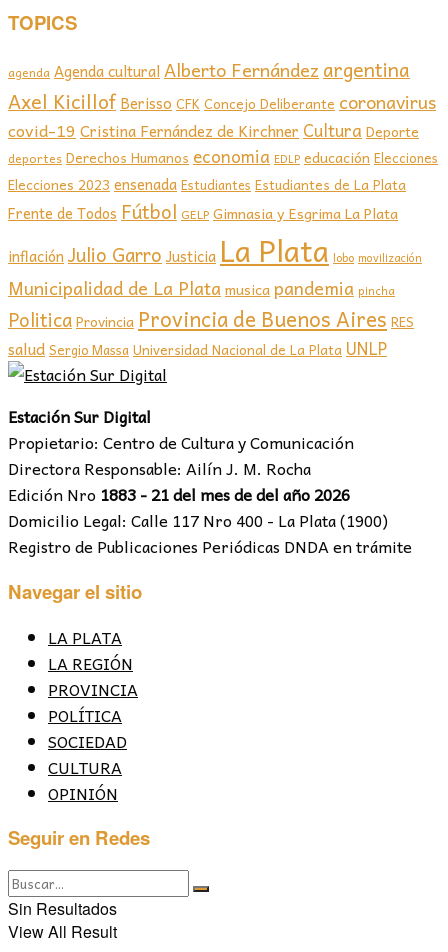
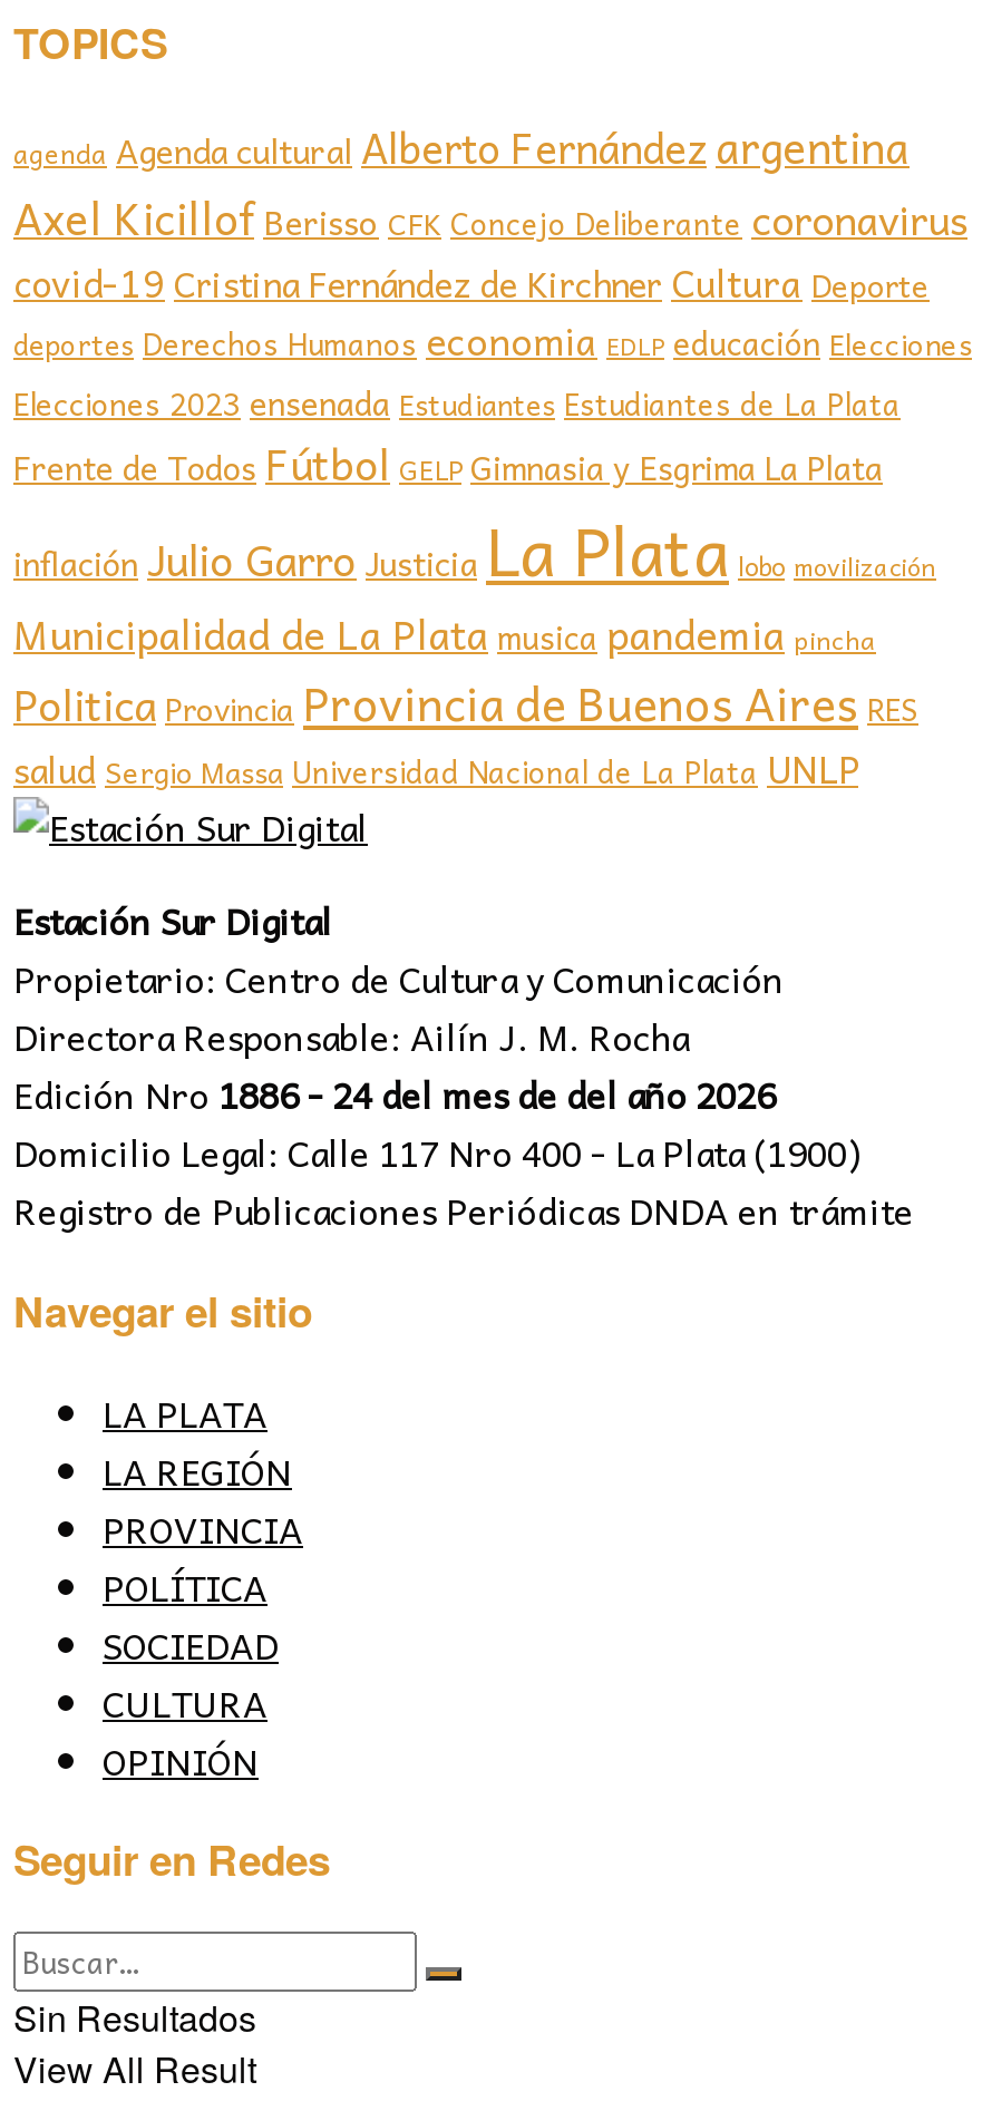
- Edición Nro 1883 - 21 del mes de del año 2026
+ Edición Nro 1886 - 24 del mes de del año 2026
